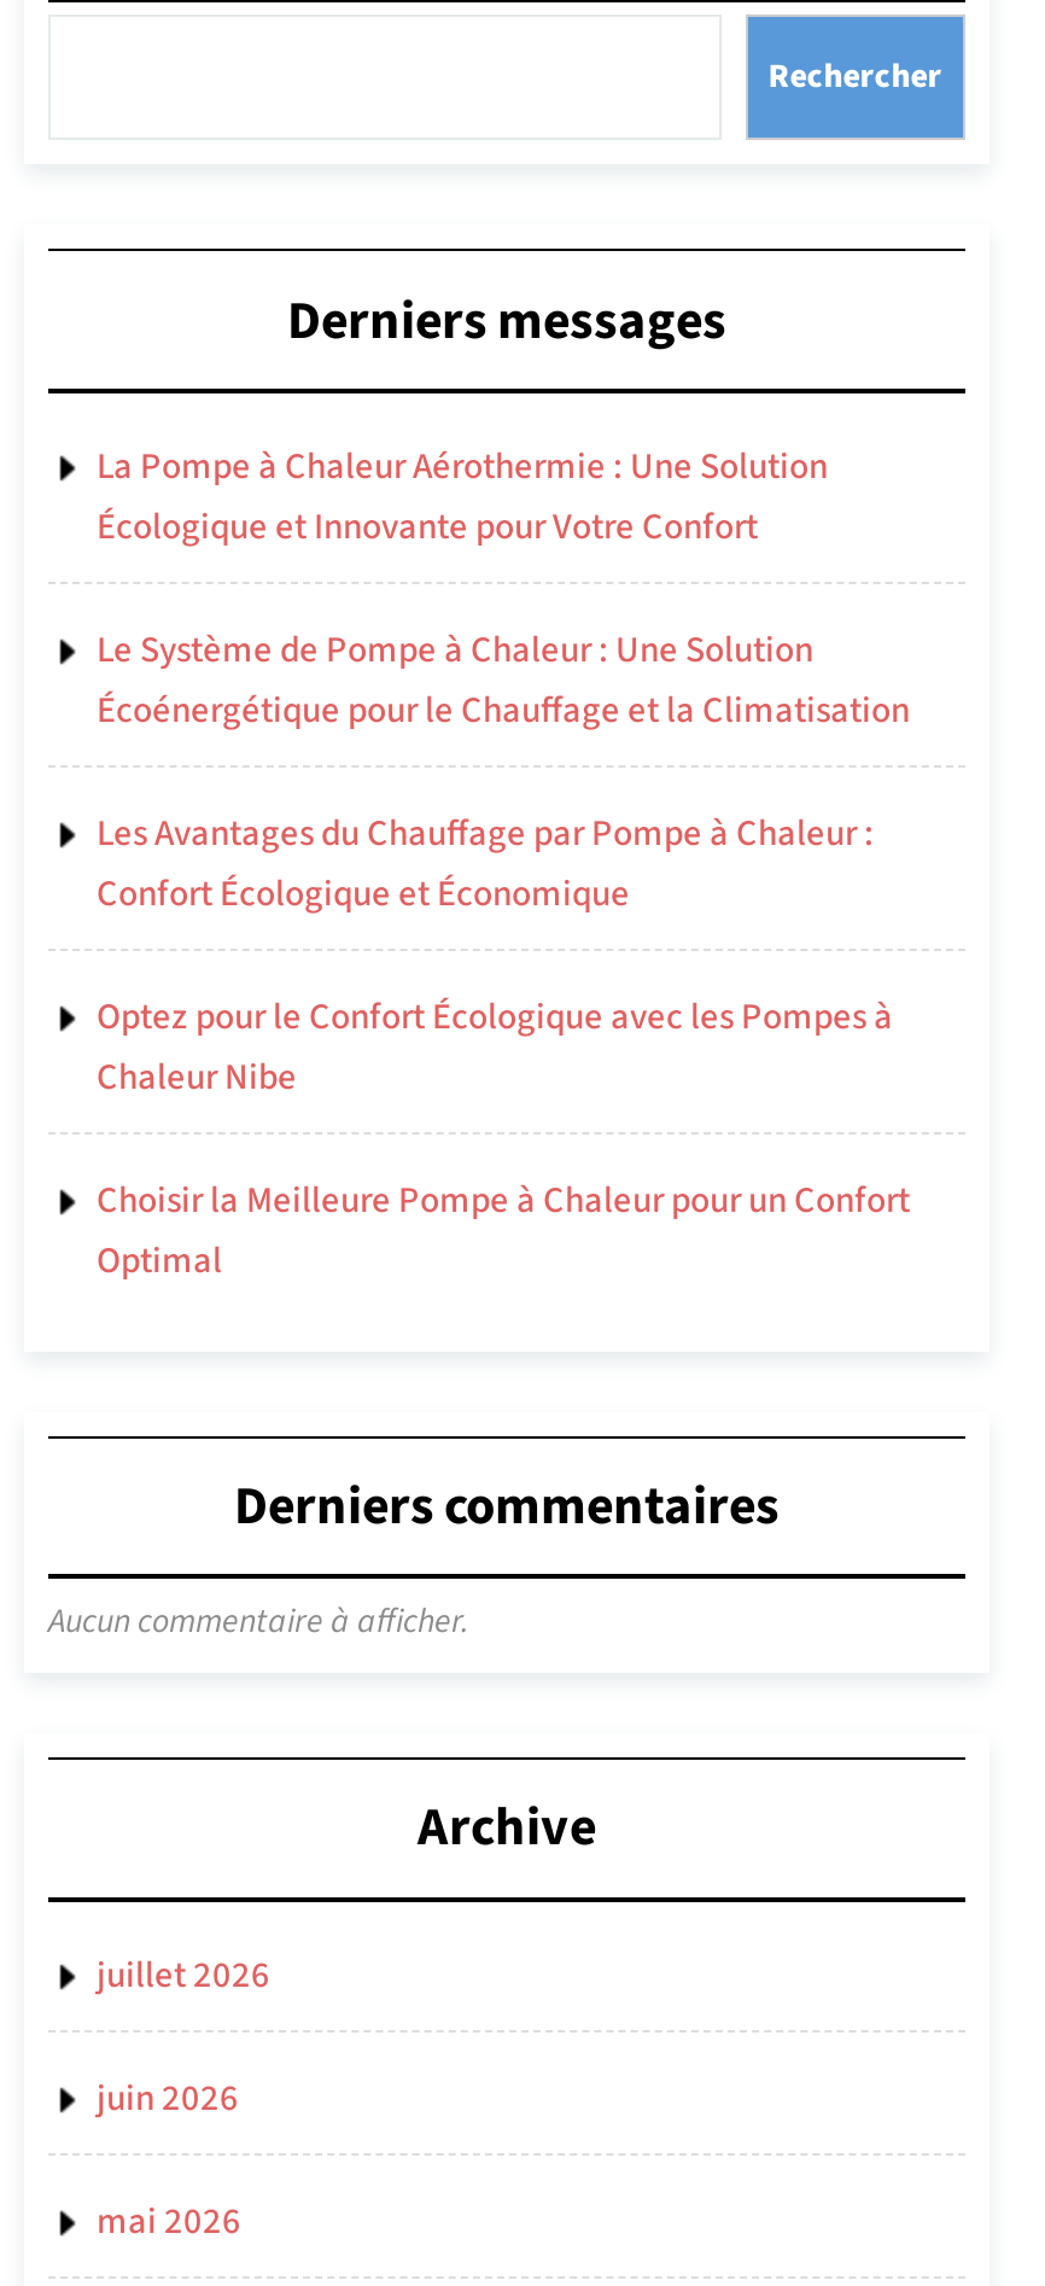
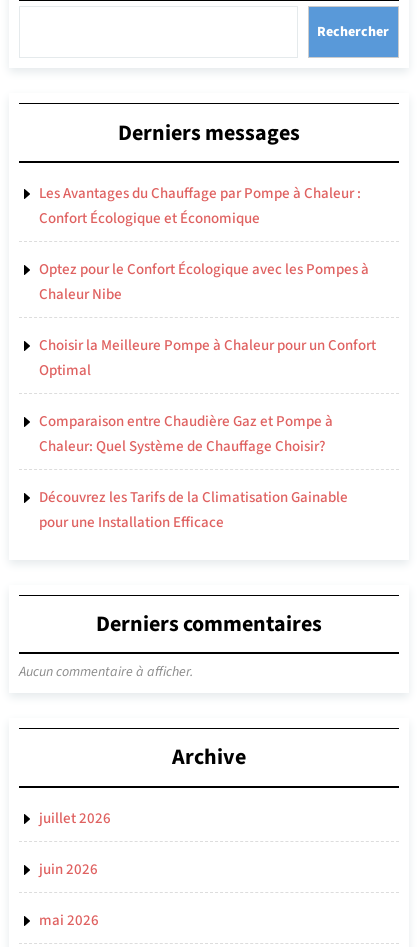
- La Pompe à Chaleur Aérothermie : Une Solution
- Écologique et Innovante pour Votre Confort
- Le Système de Pompe à Chaleur : Une Solution
- Écoénergétique pour le Chauffage et la Climatisation

moved up: Les Avantages du Chauffage par Pompe à Chaleur : | Confort Écologique et Économique | Optez pour le Confort Écologique avec les Pompes à | Chaleur Nibe | Choisir la Meilleure Pompe à Chaleur pour un Confort | Optimal

+ Comparaison entre Chaudière Gaz et Pompe à
+ Chaleur: Quel Système de Chauffage Choisir?
+ Découvrez les Tarifs de la Climatisation Gainable
+ pour une Installation Efficace
